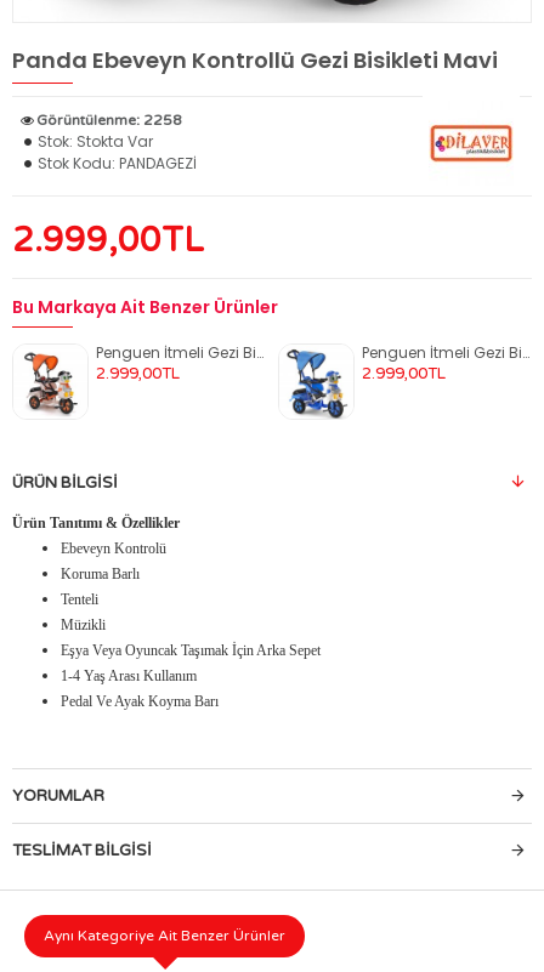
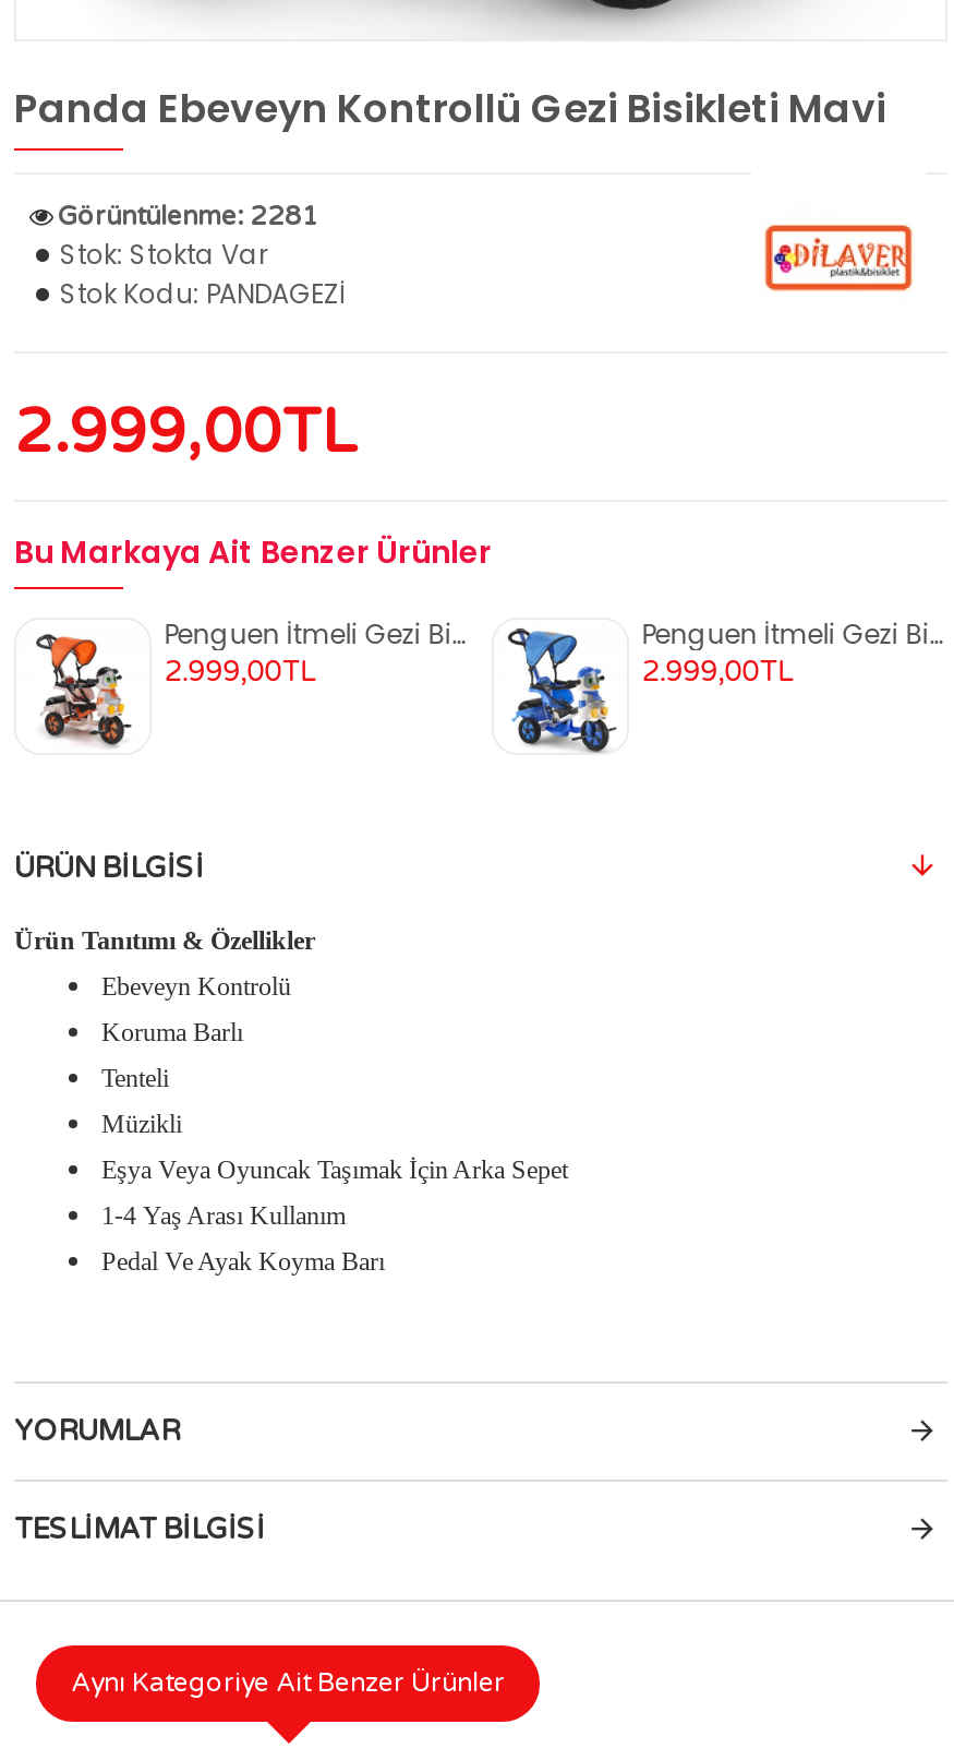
- Görüntülenme: 2258
+ Görüntülenme: 2281
